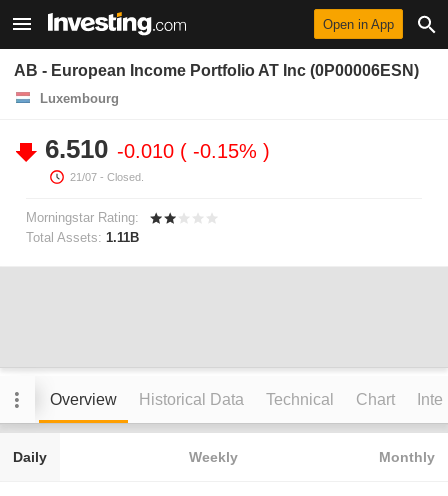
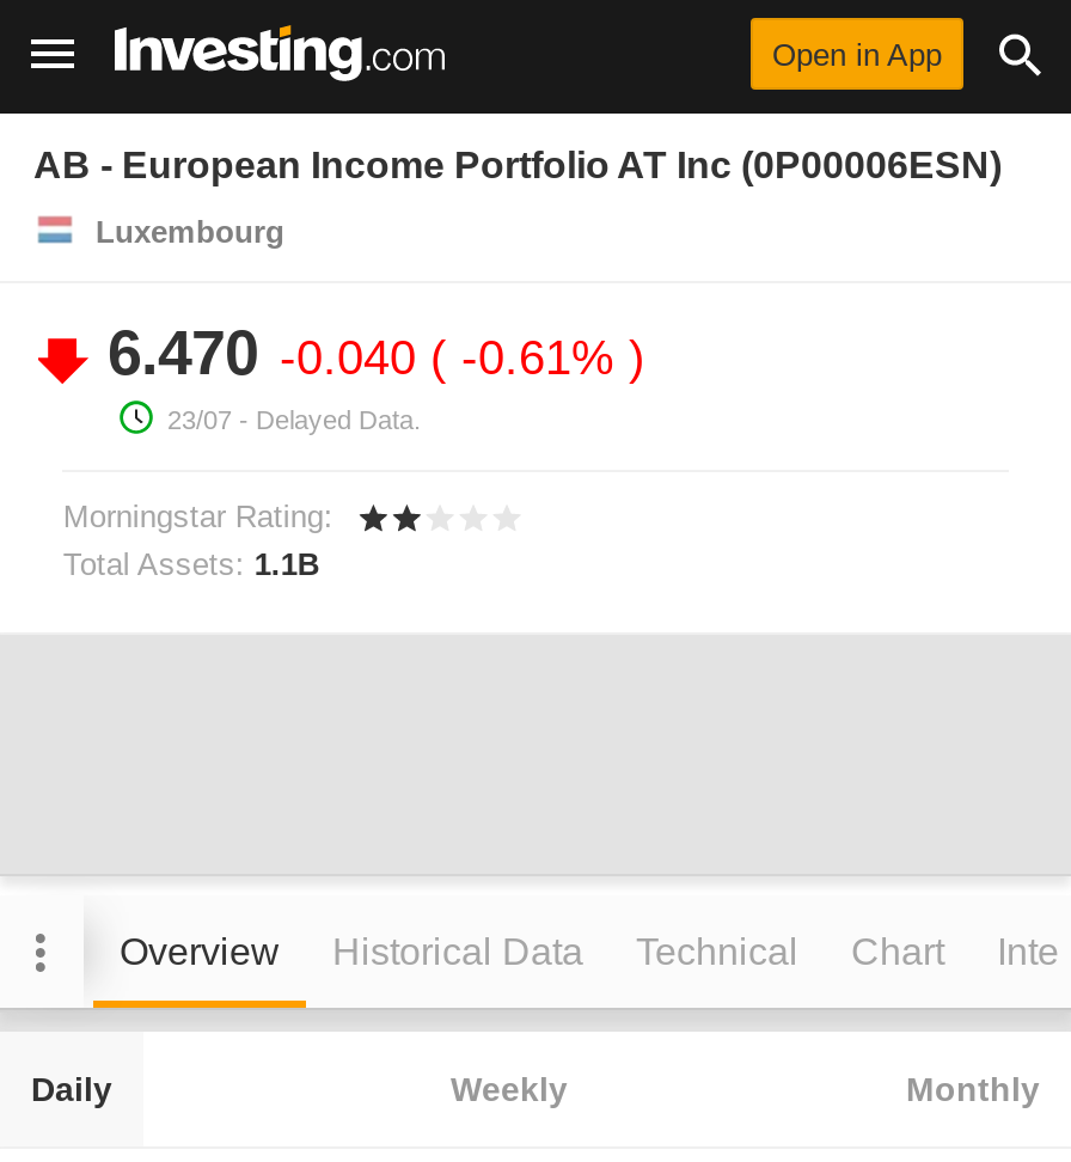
- 6.510 -0.010 -0.15%
- 21/07 - Closed.
+ 6.470 -0.040 -0.61%
+ 23/07 - Delayed Data.

- Total Assets: 1.11B
+ Total Assets: 1.1B
